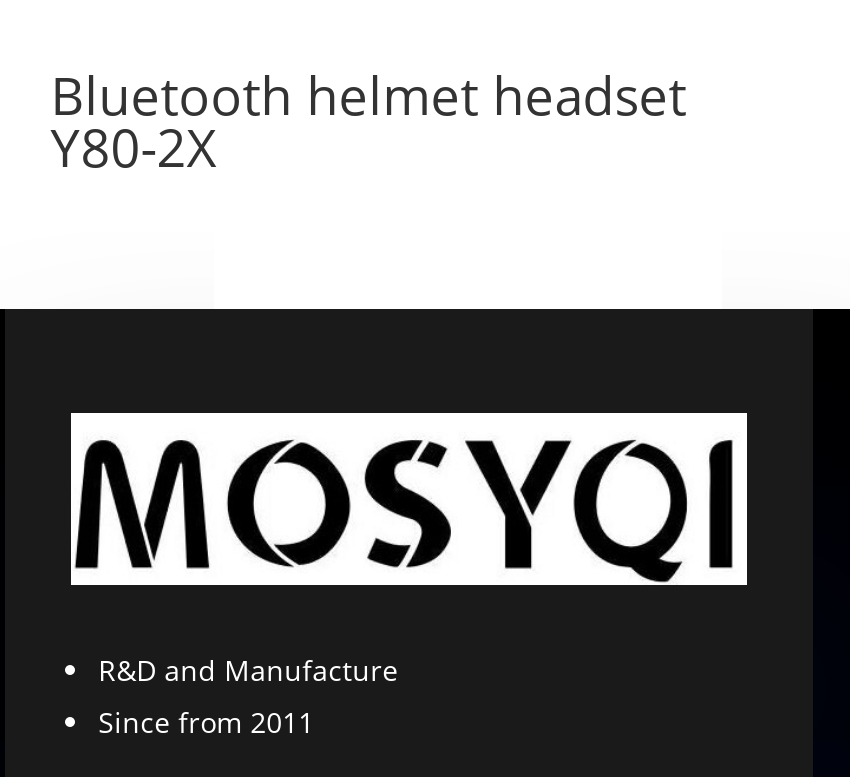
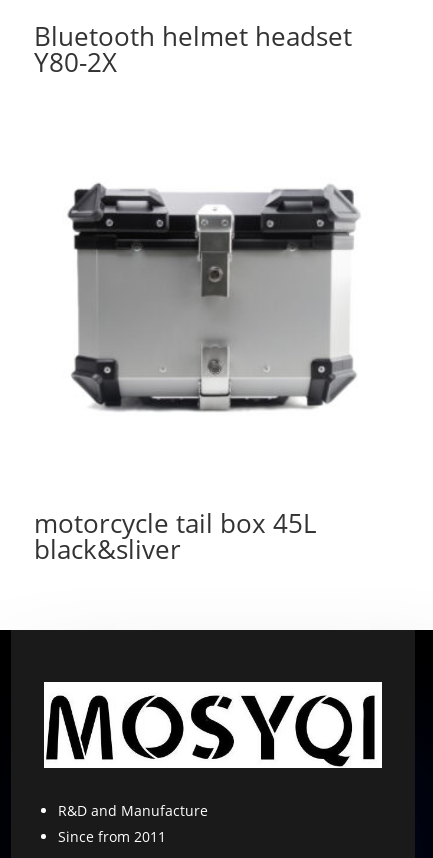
+ motorcycle tail box 45L
+ black&sliver

+ [image]
